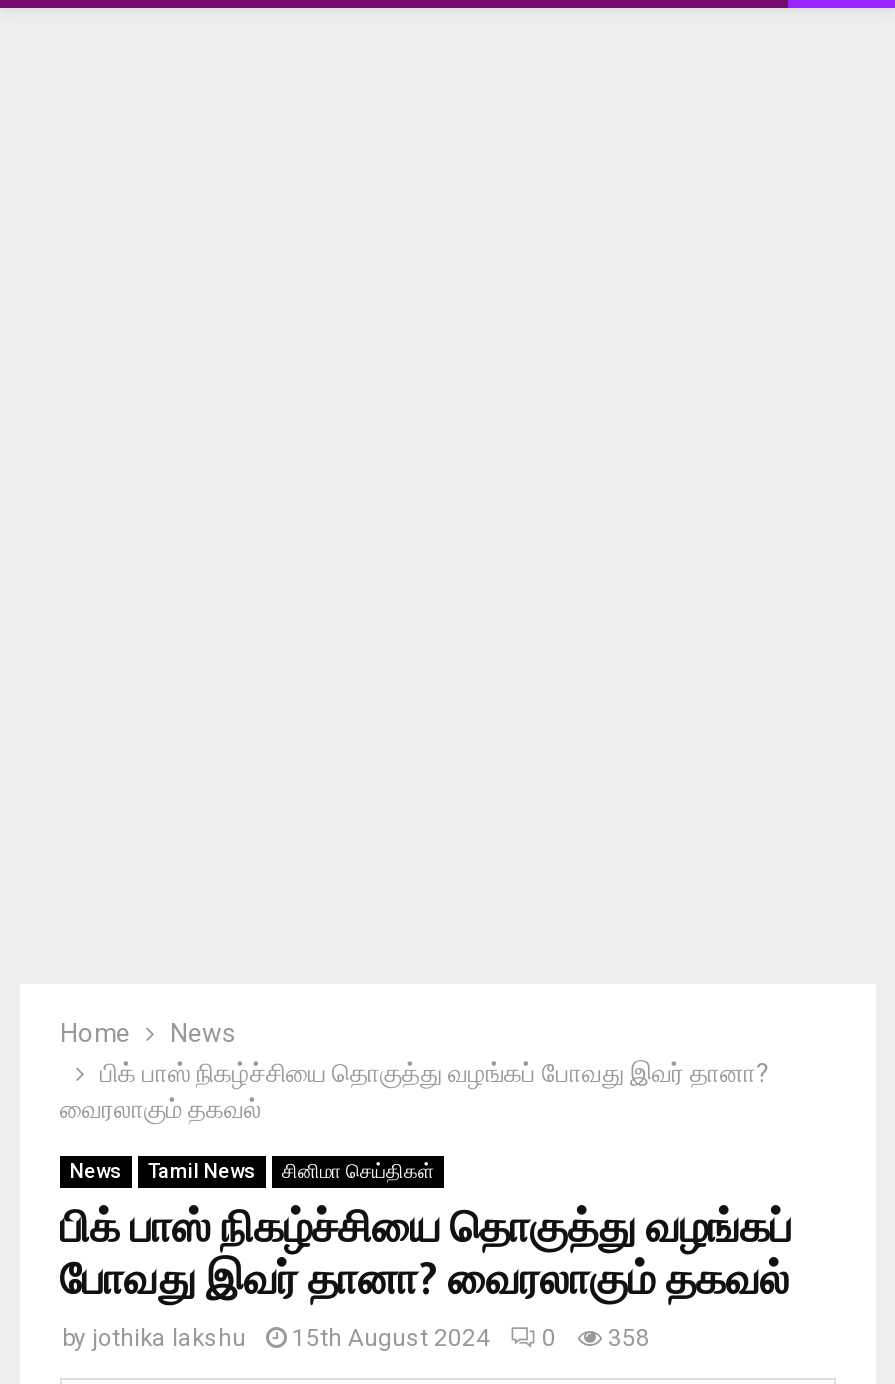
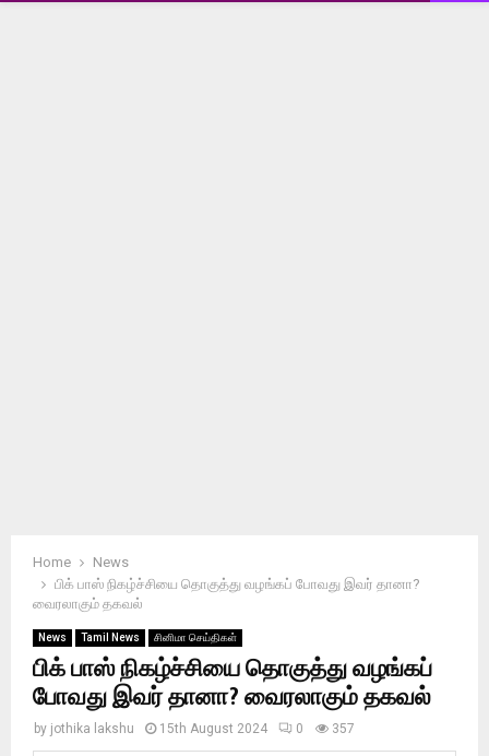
- by jothika lakshu 15th August 2024 0 358
+ by jothika lakshu 15th August 2024 0 357
